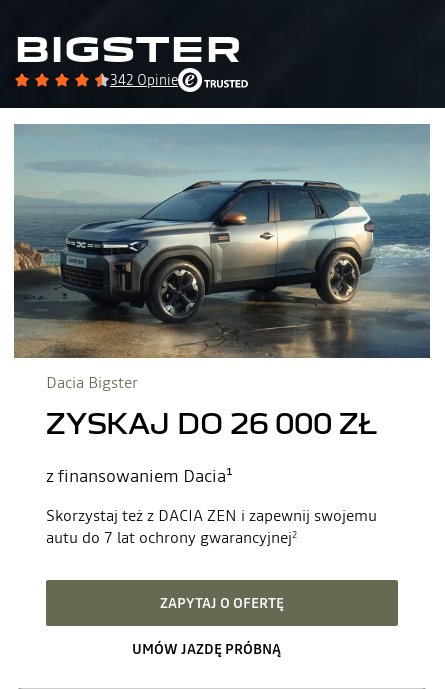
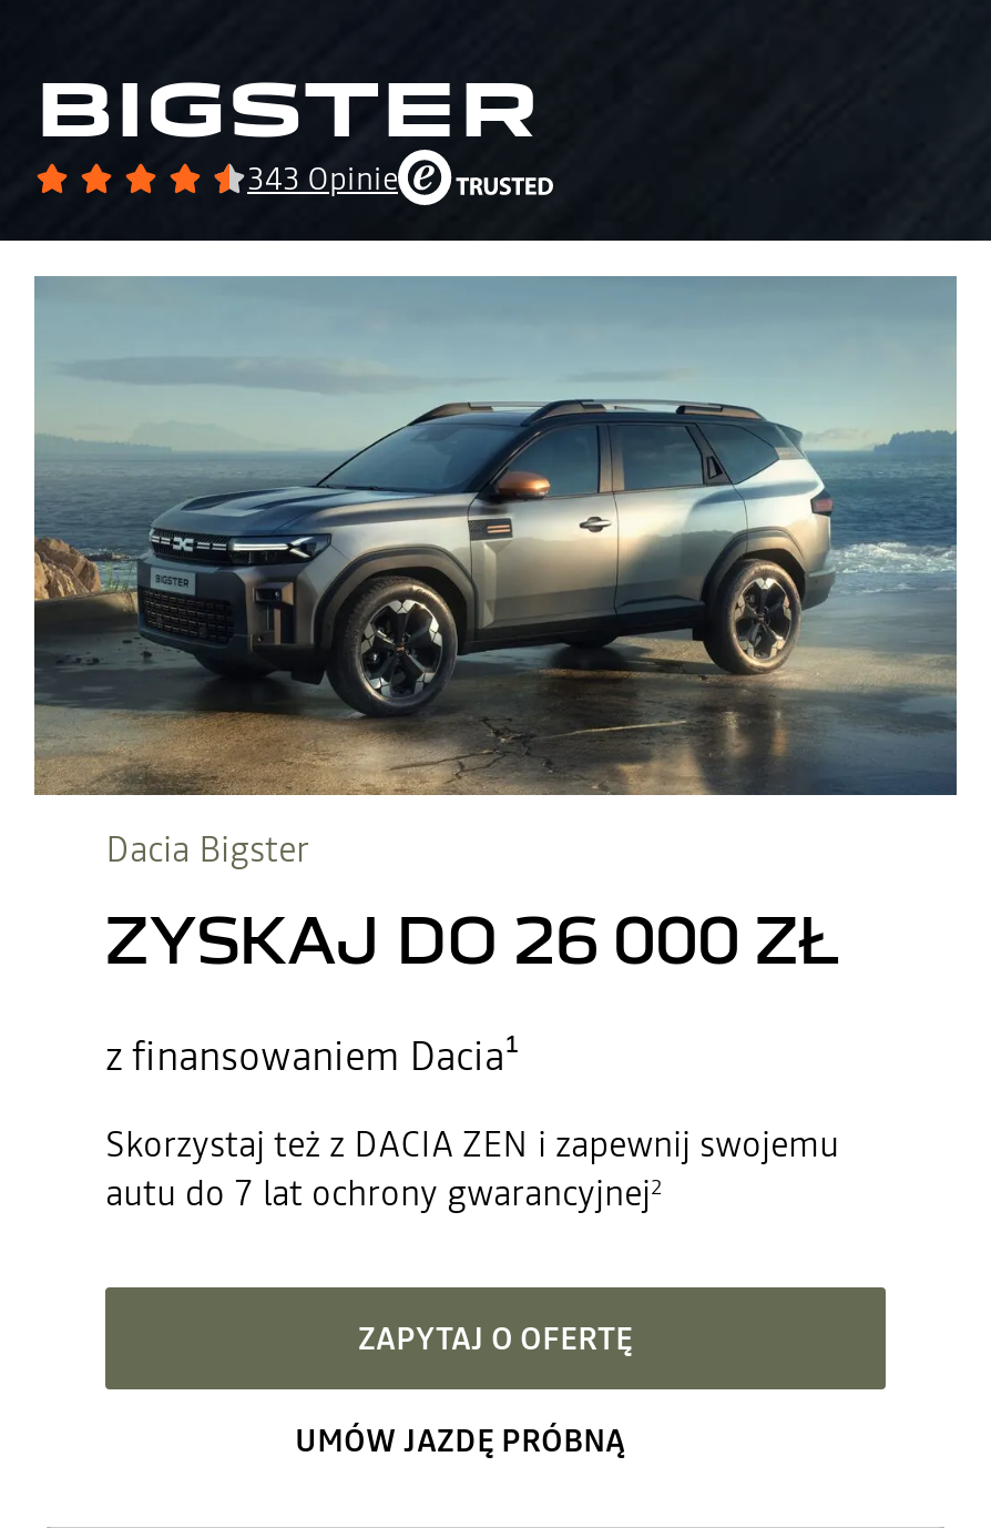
- 342 Opinie
+ 343 Opinie
